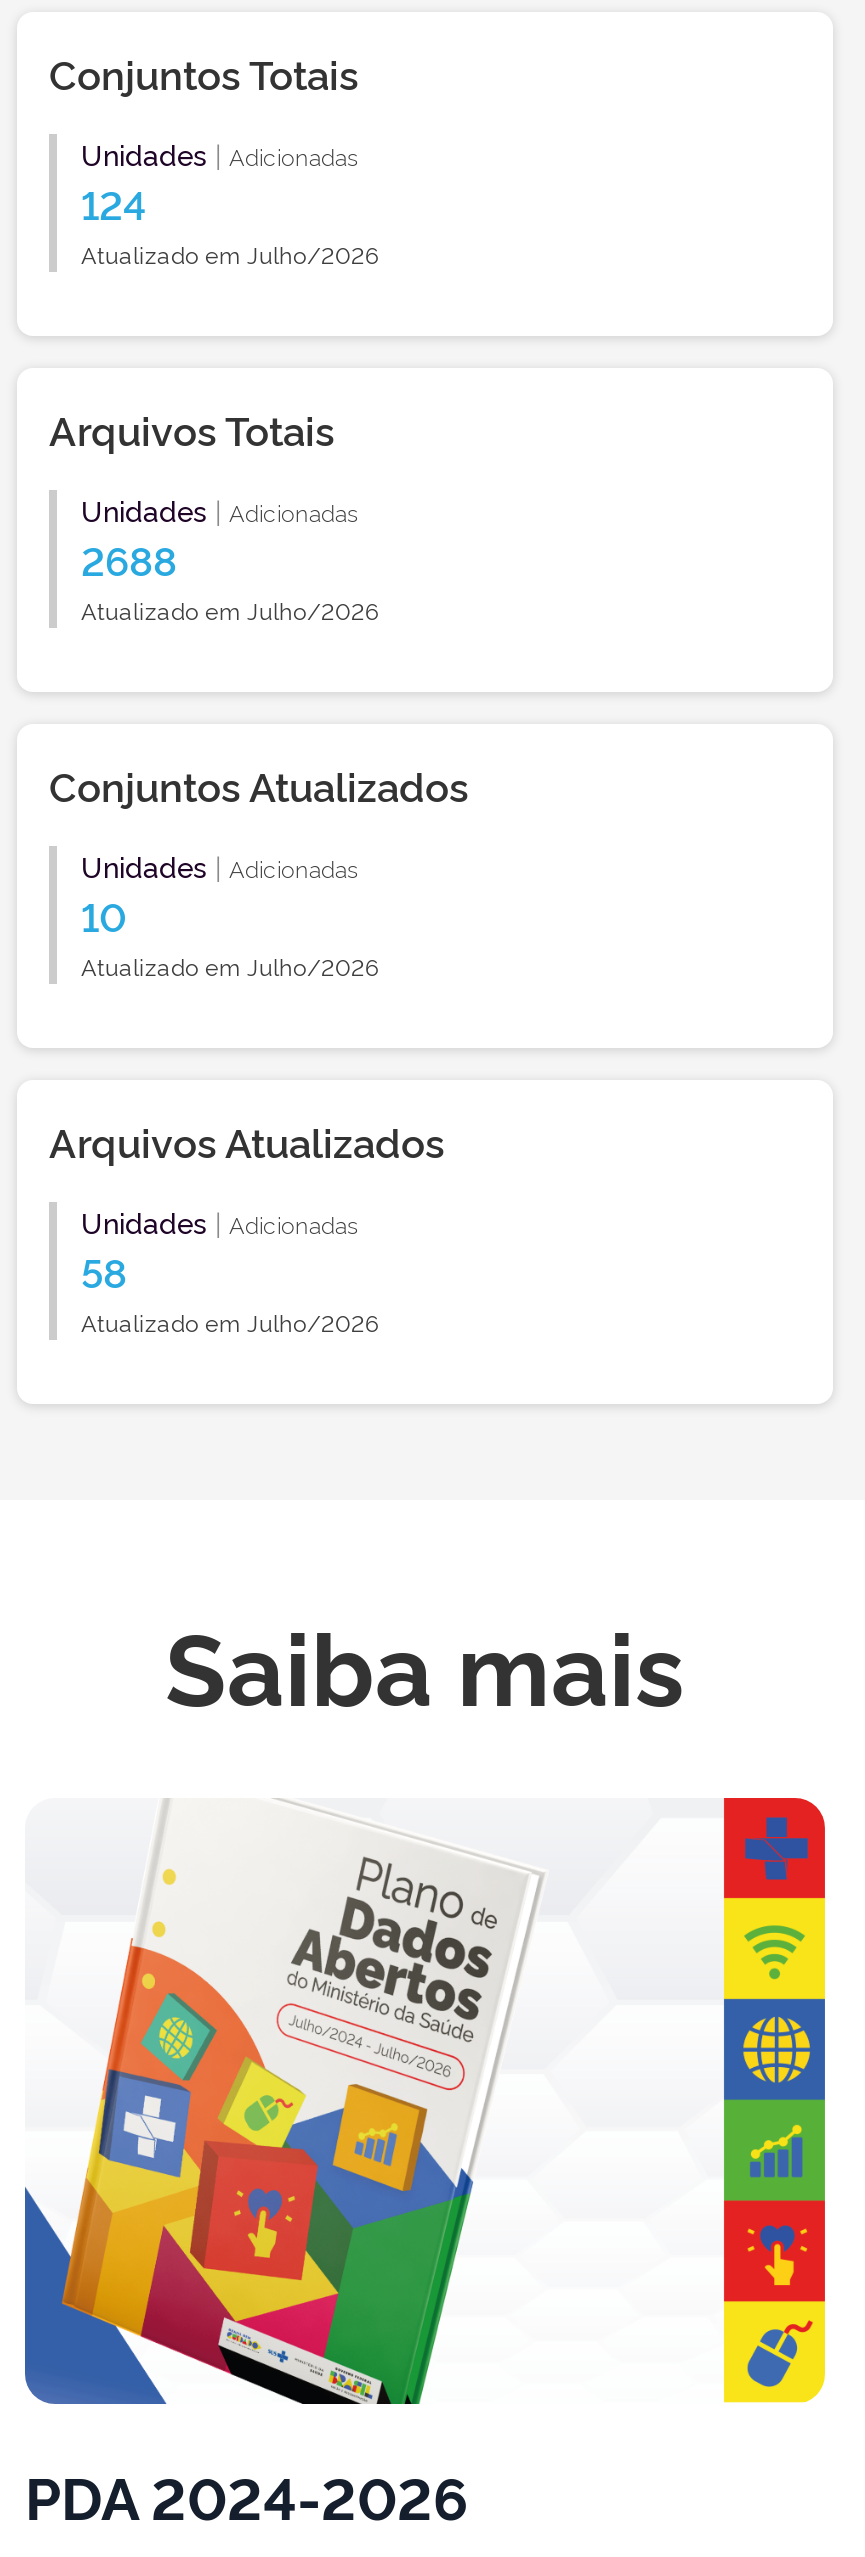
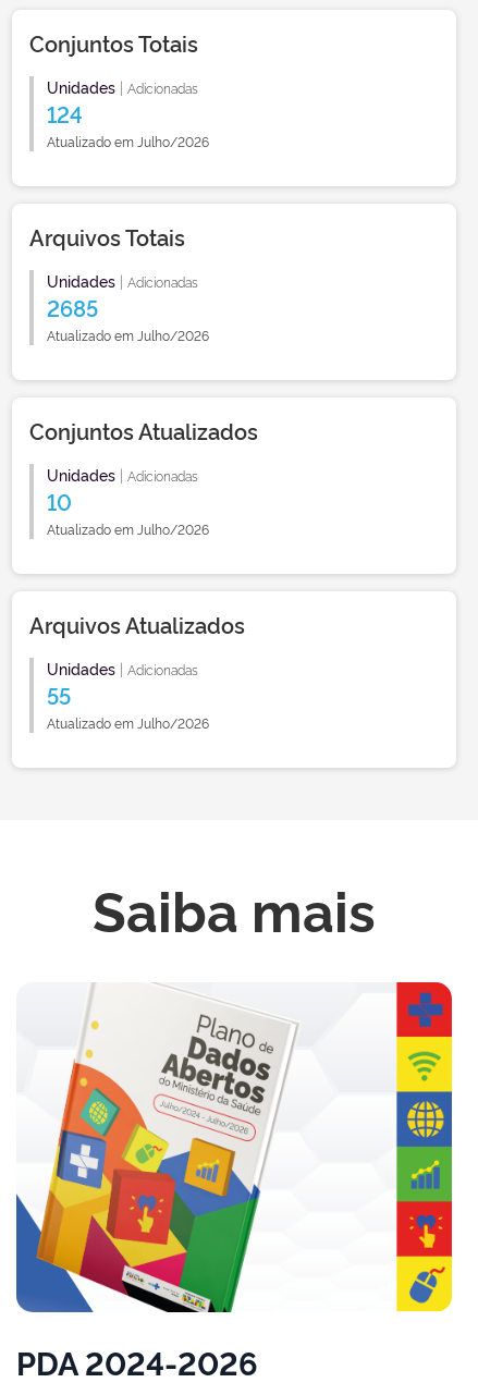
- 2688
+ 2685

- 58
+ 55
